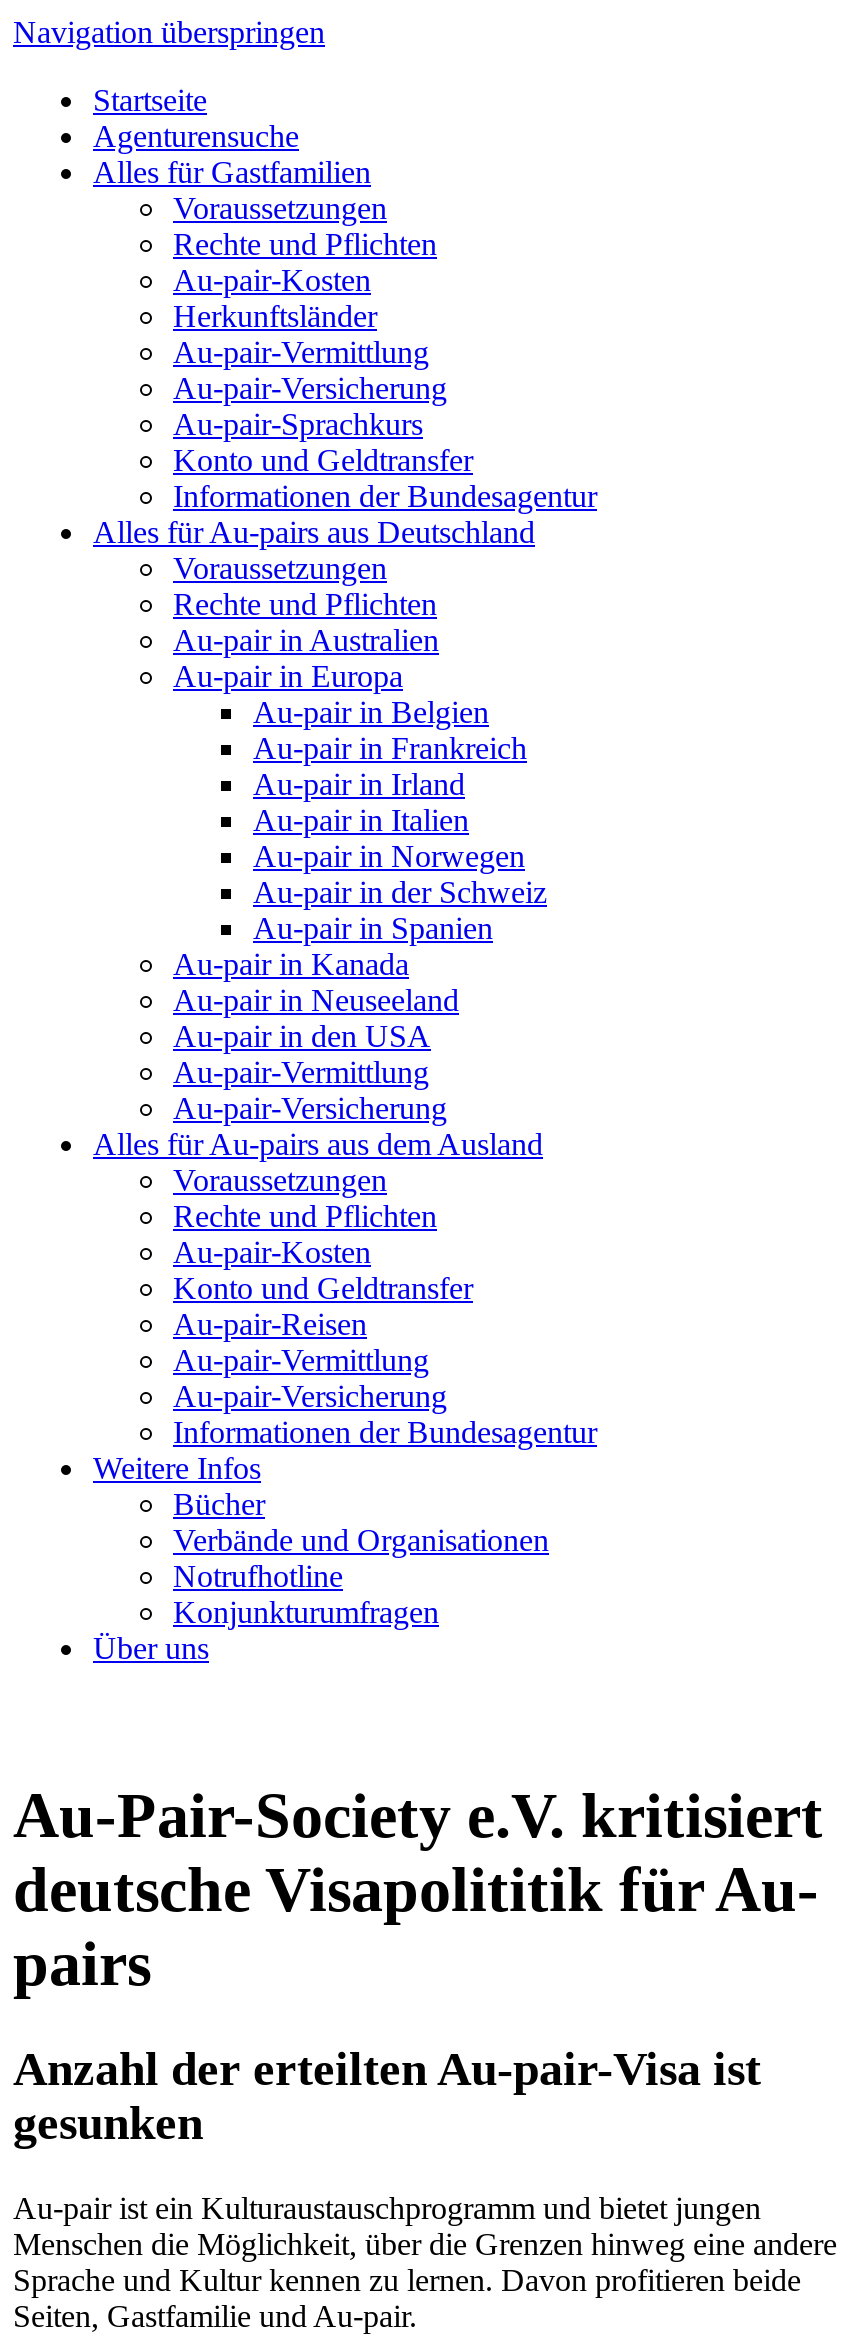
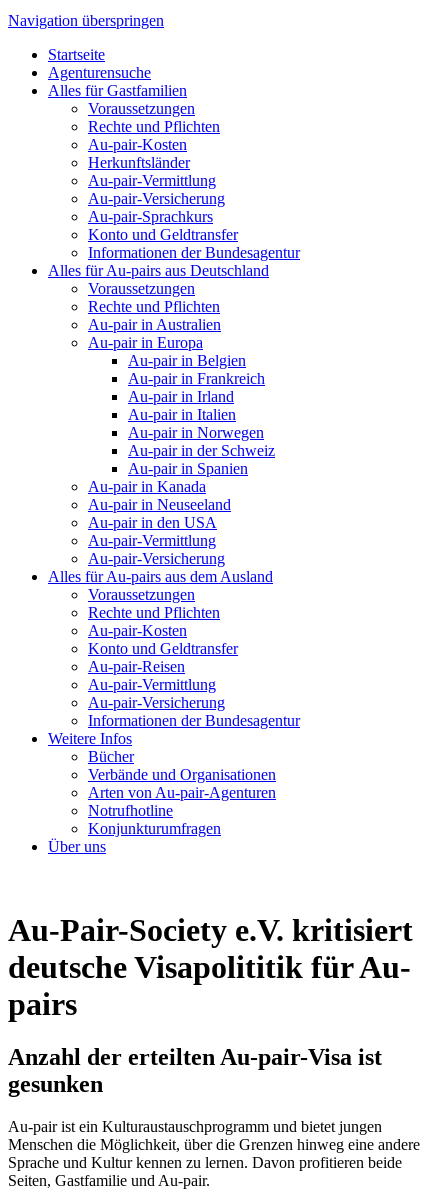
+ Arten von Au-pair-Agenturen
